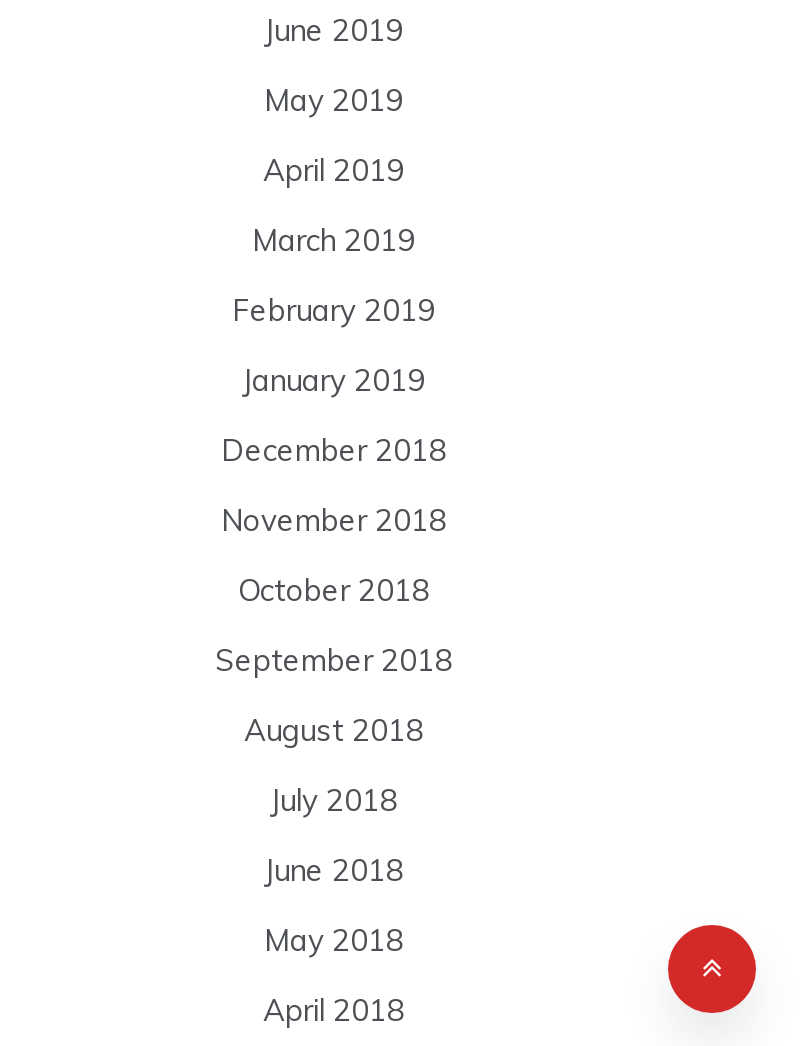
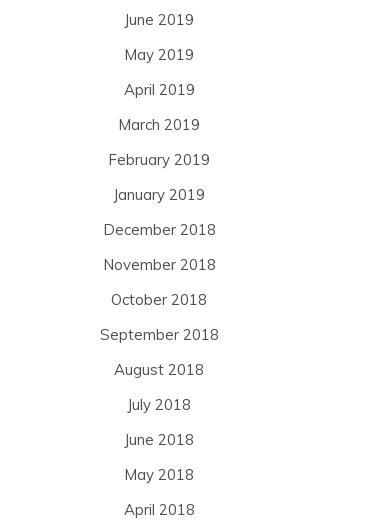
- [image]
